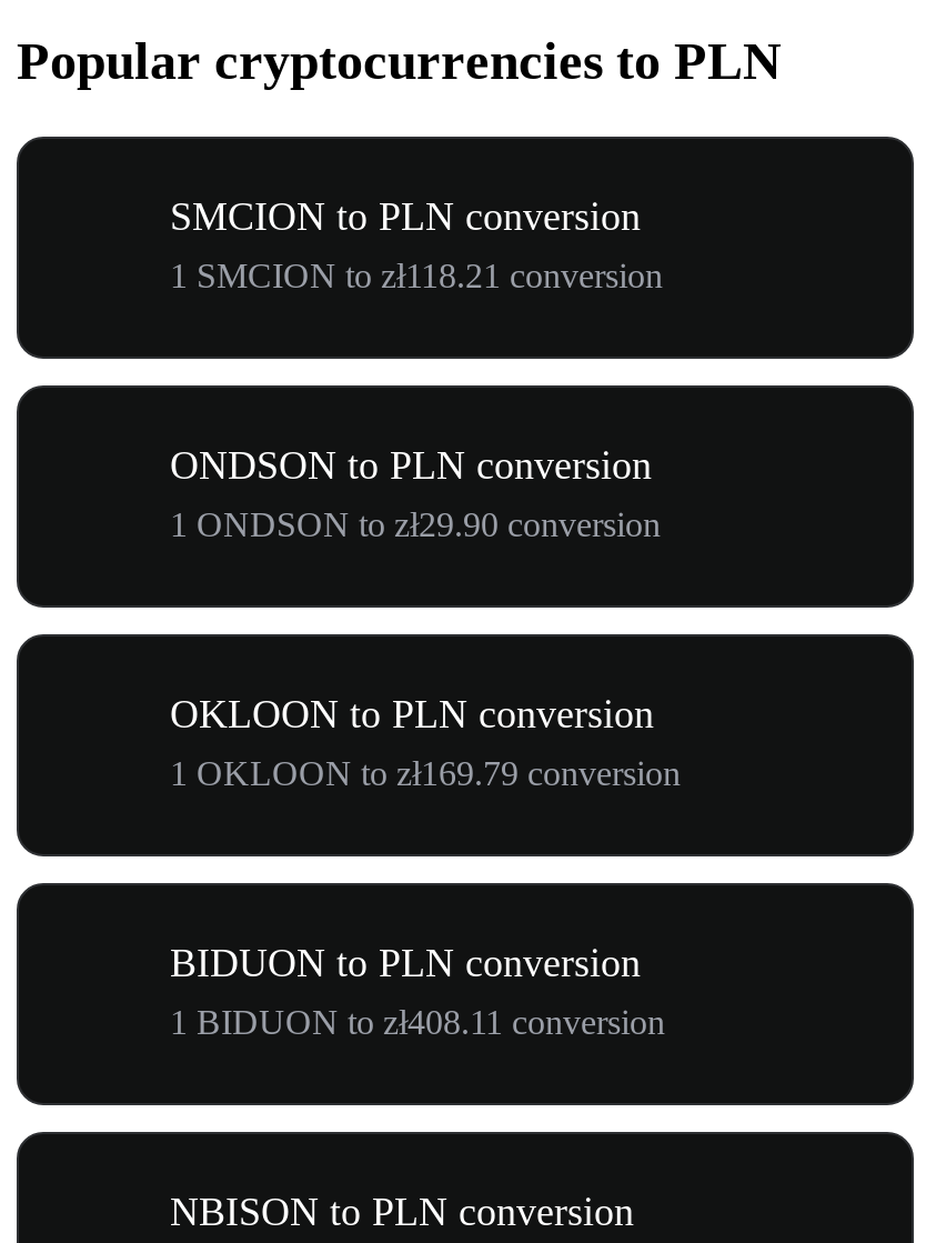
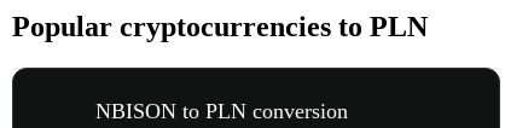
- SMCION to PLN conversion
- 1 SMCION to zł118.21 conversion

- ONDSON to PLN conversion
- 1 ONDSON to zł29.90 conversion

- OKLOON to PLN conversion
- 1 OKLOON to zł169.79 conversion

- BIDUON to PLN conversion
- 1 BIDUON to zł408.11 conversion
